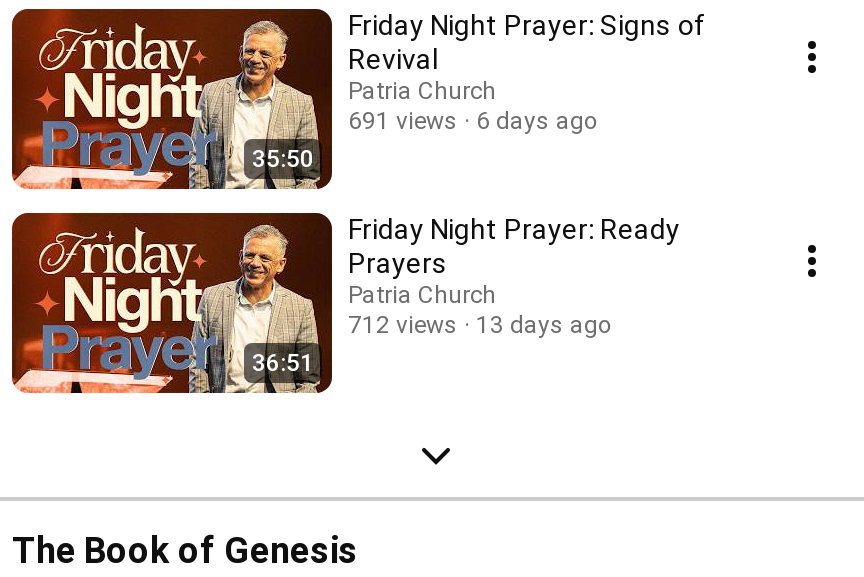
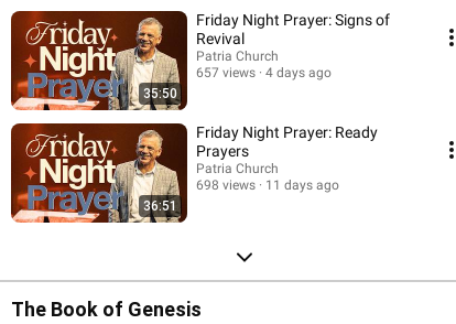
- 691 views
+ 657 views

- 6 days ago
+ 4 days ago

- 712 views
+ 698 views

- 13 days ago
+ 11 days ago
